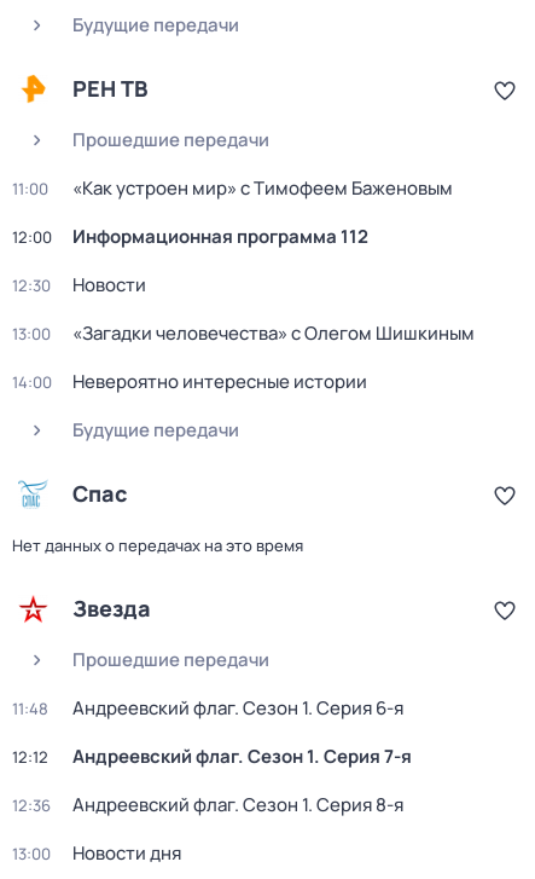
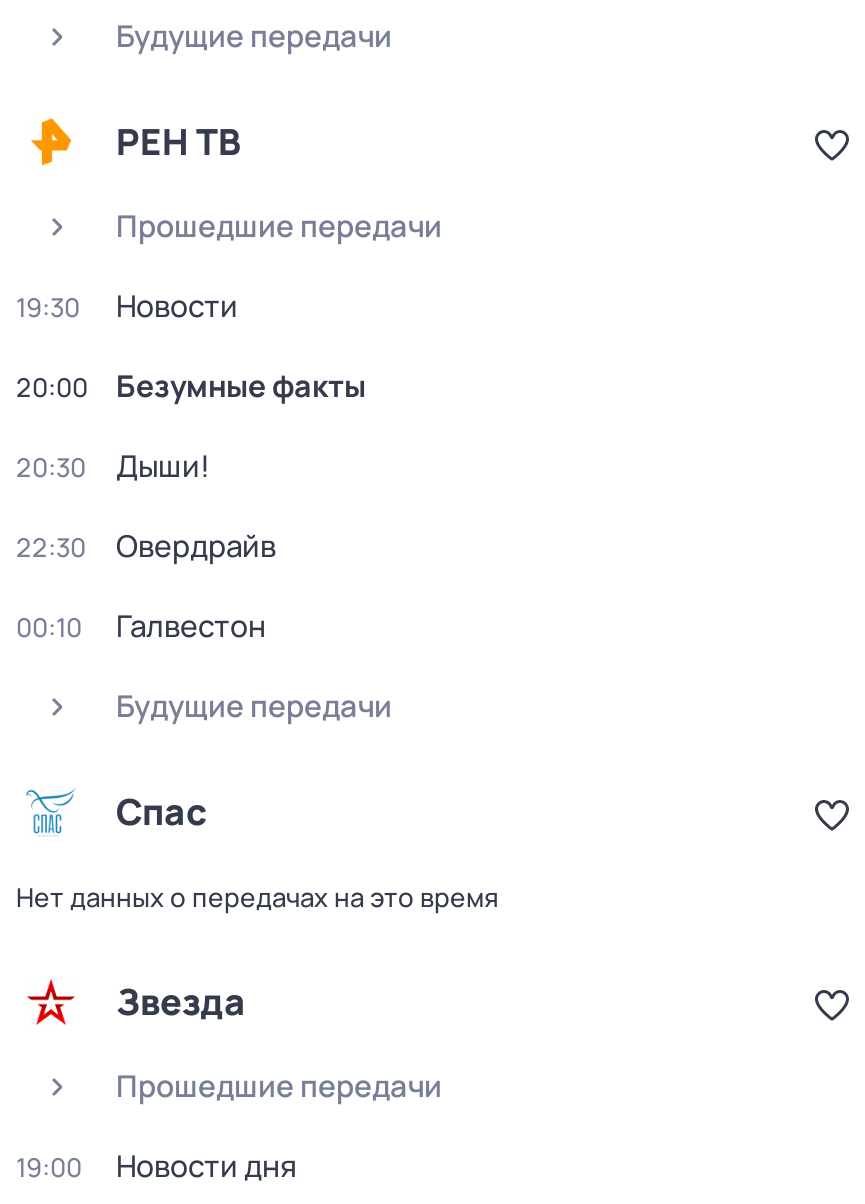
- 11:00
- «Как устроен мир» с Тимофеем Баженовым
- 12:00
- Информационная программа 112
- 12:30
+ 19:30

- 13:00
- «Загадки человечества» с Олегом Шишкиным
- 14:00
- Невероятно интересные истории
+ 20:00
+ Безумные факты
+ 20:30
+ Дыши!
+ 22:30
+ Овердрайв
+ 00:10
+ Галвестон

- 11:48
- Андреевский флаг. Сезон 1. Серия 6-я
- 12:12
- Андреевский флаг. Сезон 1. Серия 7-я
- 12:36
- Андреевский флаг. Сезон 1. Серия 8-я
- 13:00
+ 19:00
